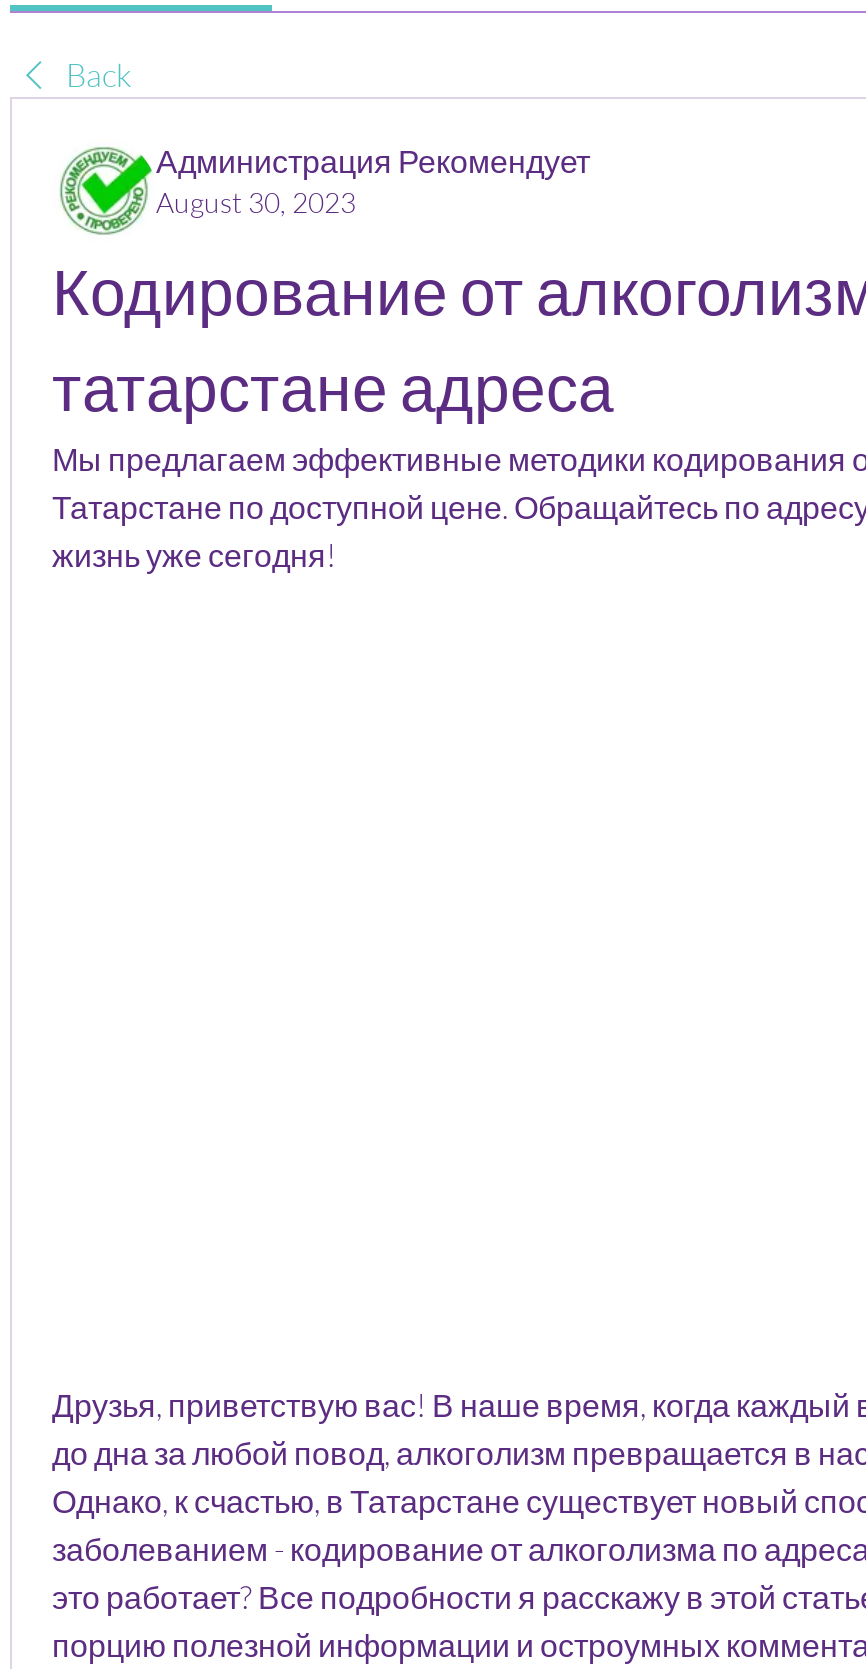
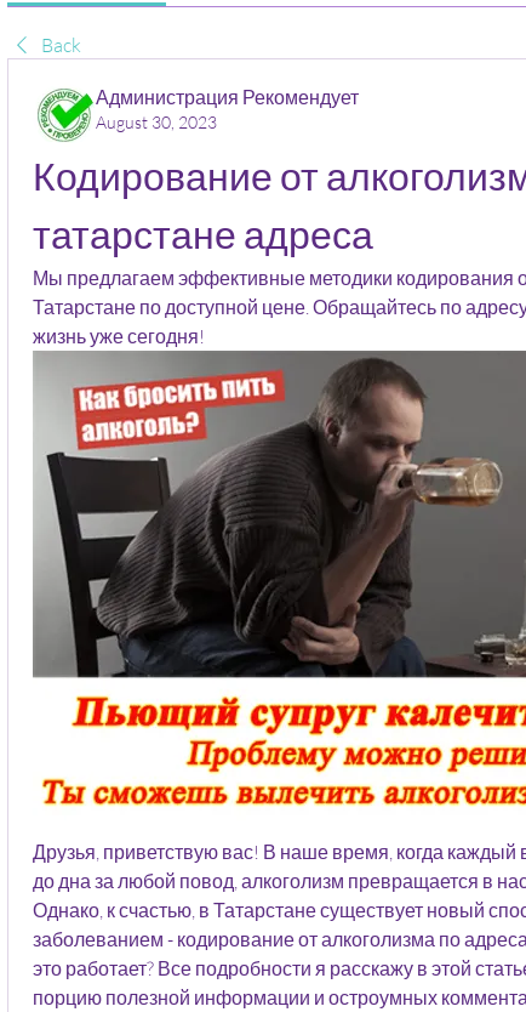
+ [image]

+ [image]
